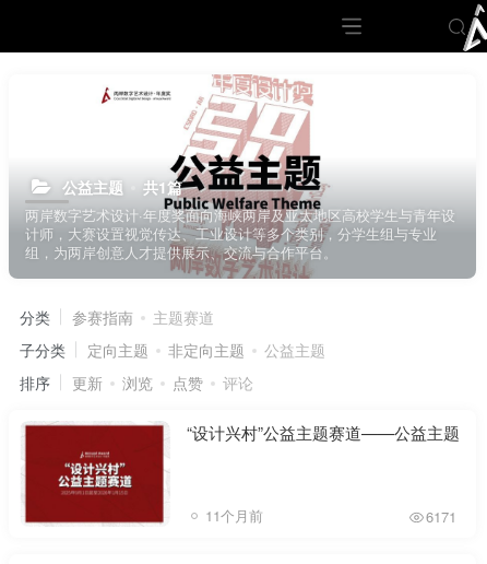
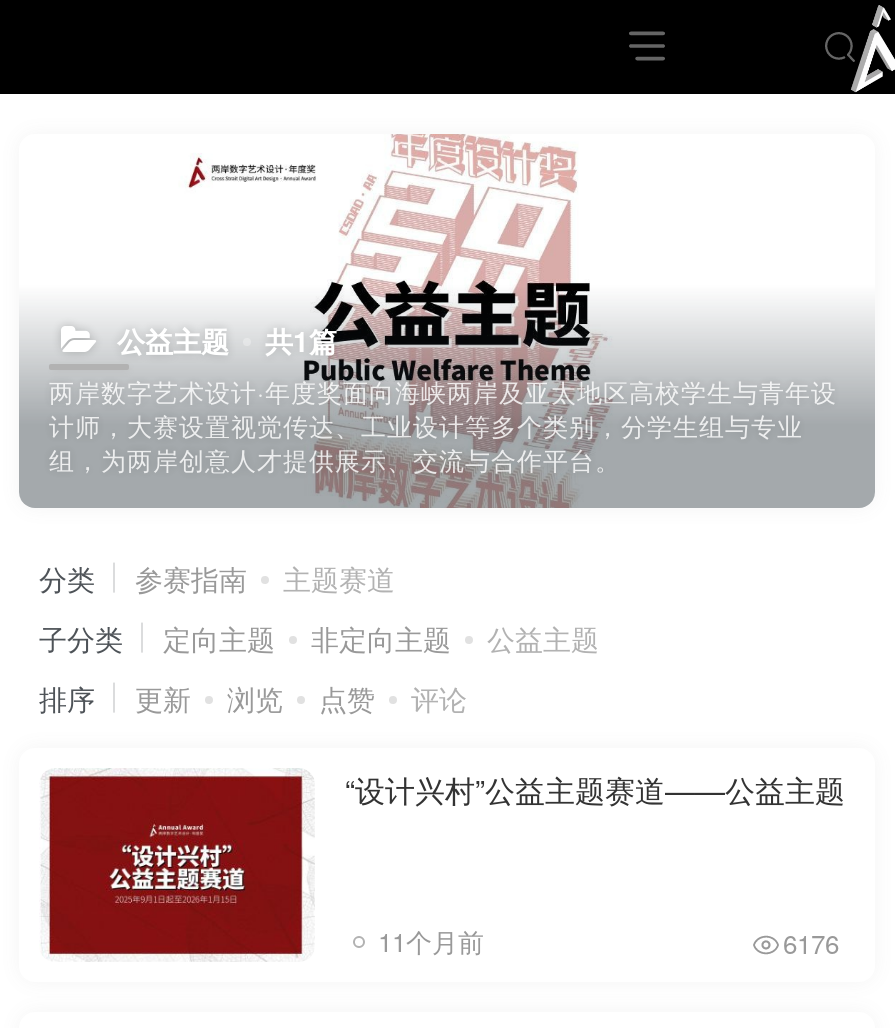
- 6171
+ 6176
